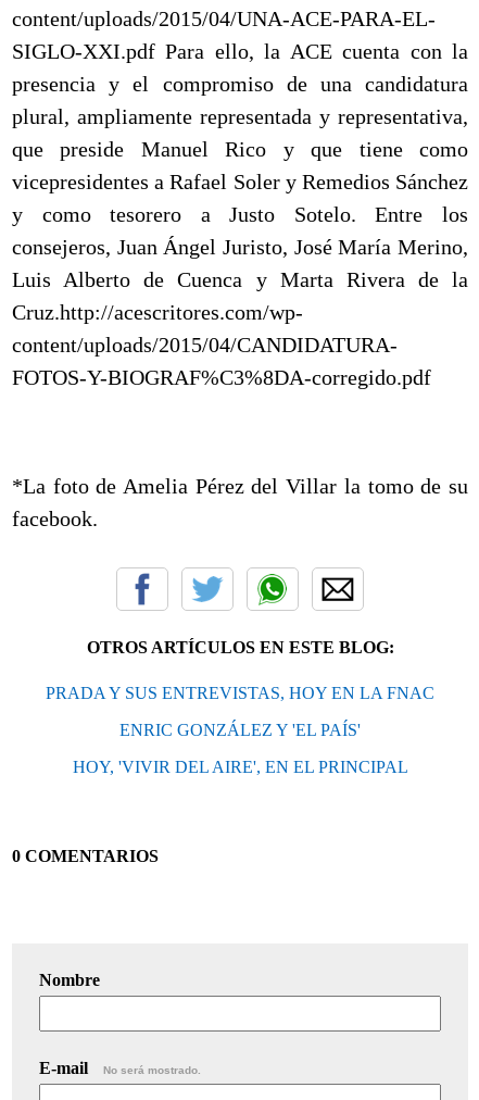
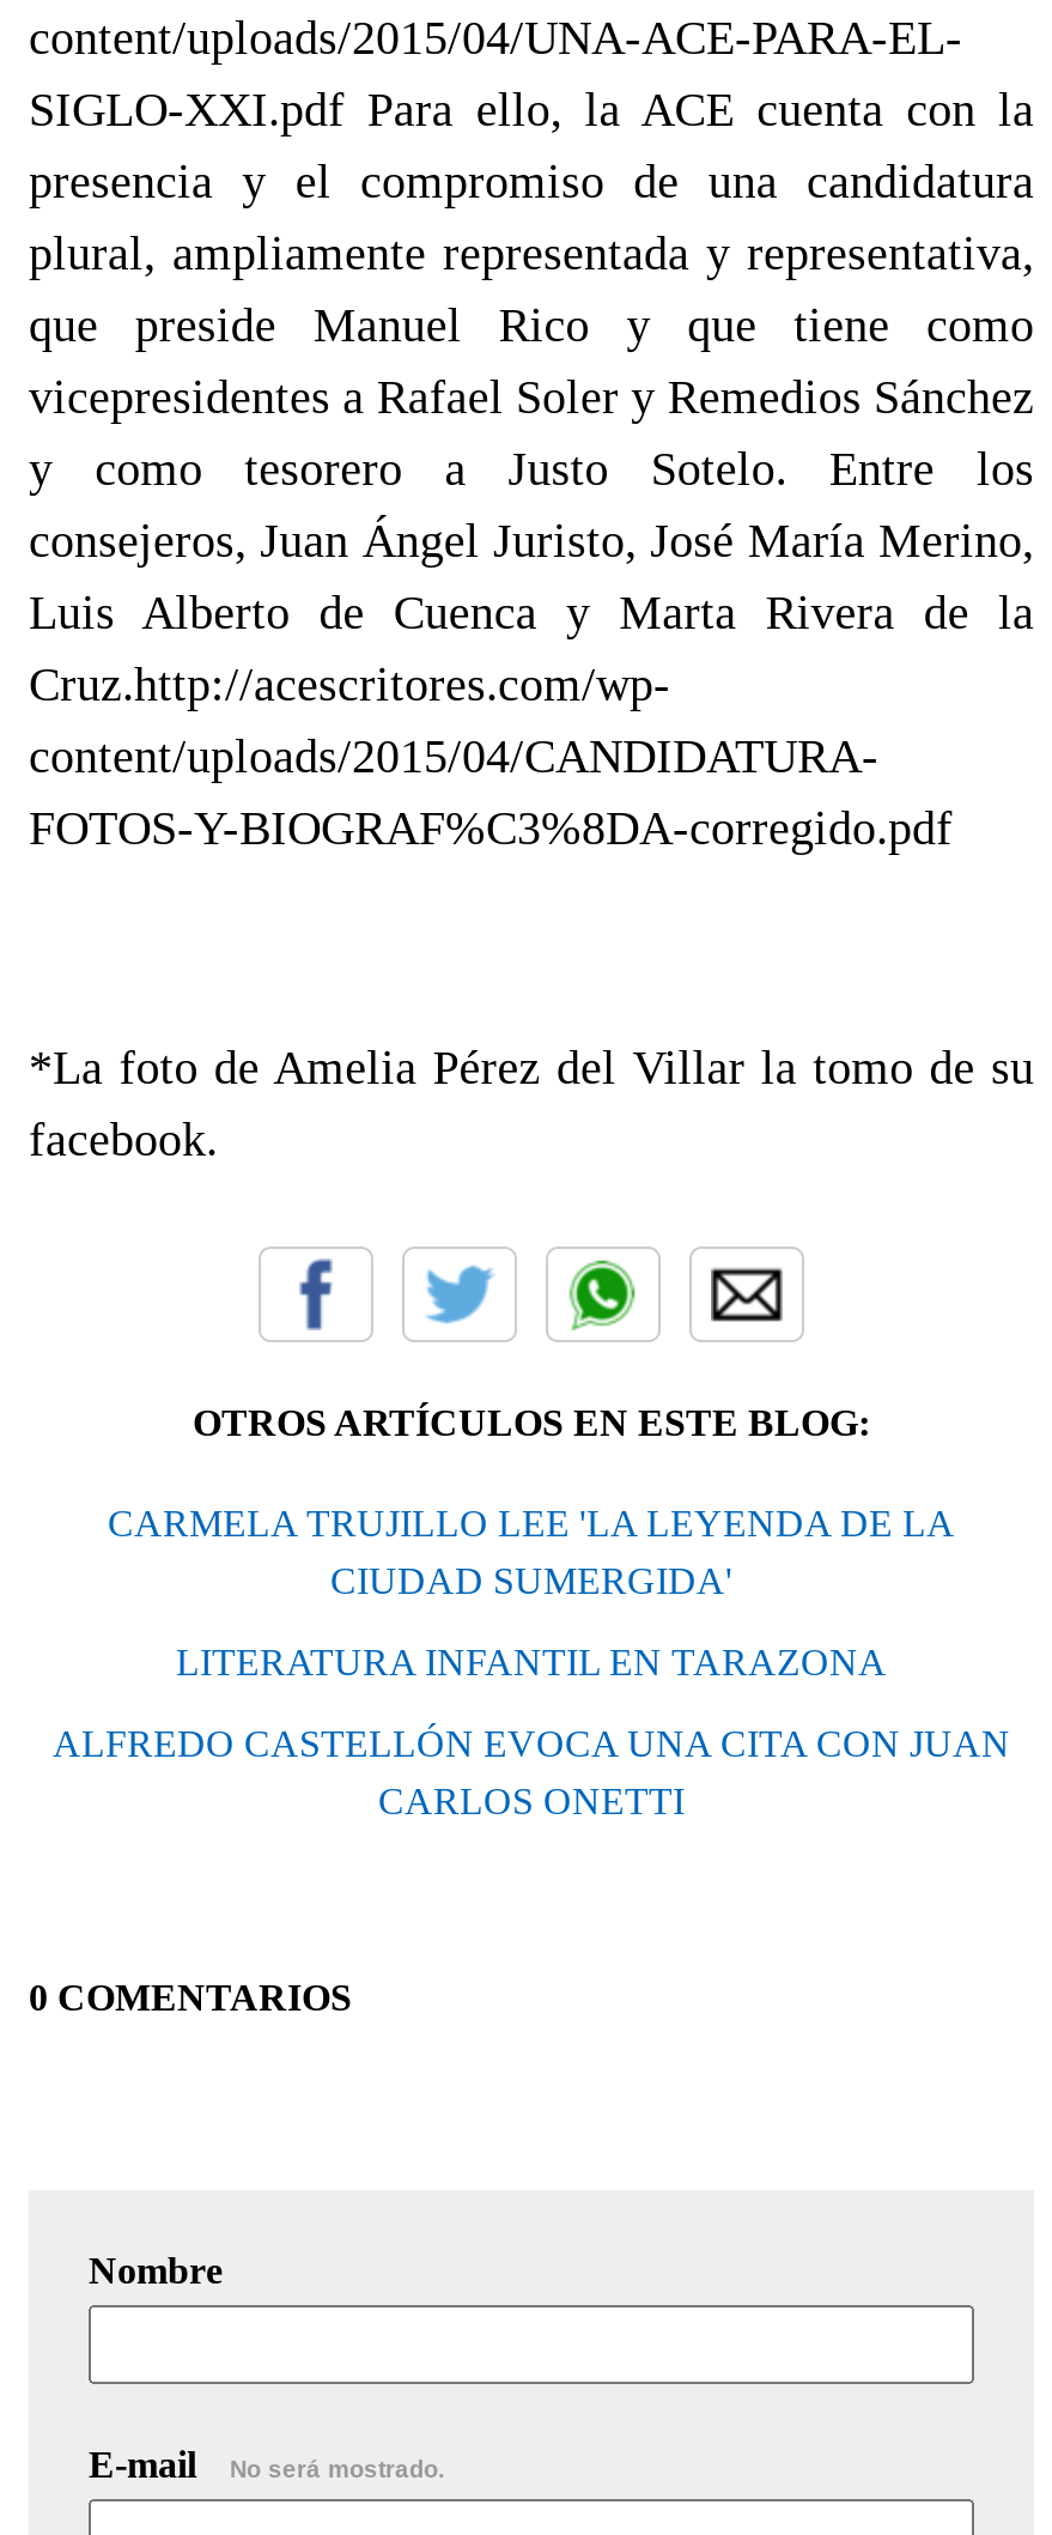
- PRADA Y SUS ENTREVISTAS, HOY EN LA FNAC
+ CARMELA TRUJILLO LEE 'LA LEYENDA DE LA
+ CIUDAD SUMERGIDA'

- ENRIC GONZÁLEZ Y 'EL PAÍS'
+ LITERATURA INFANTIL EN TARAZONA

- HOY, 'VIVIR DEL AIRE', EN EL PRINCIPAL
+ ALFREDO CASTELLÓN EVOCA UNA CITA CON JUAN
+ CARLOS ONETTI
